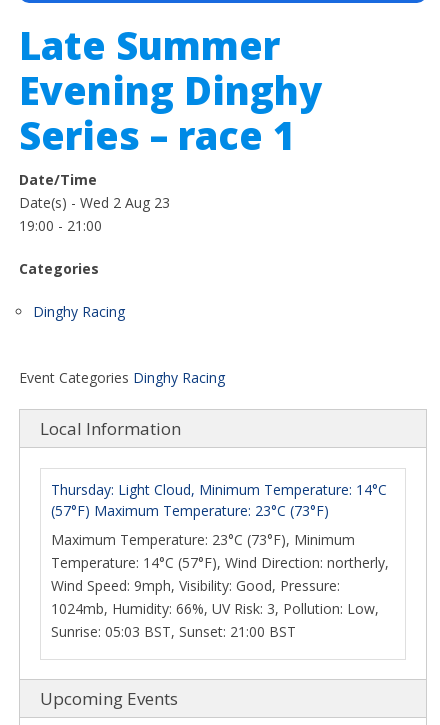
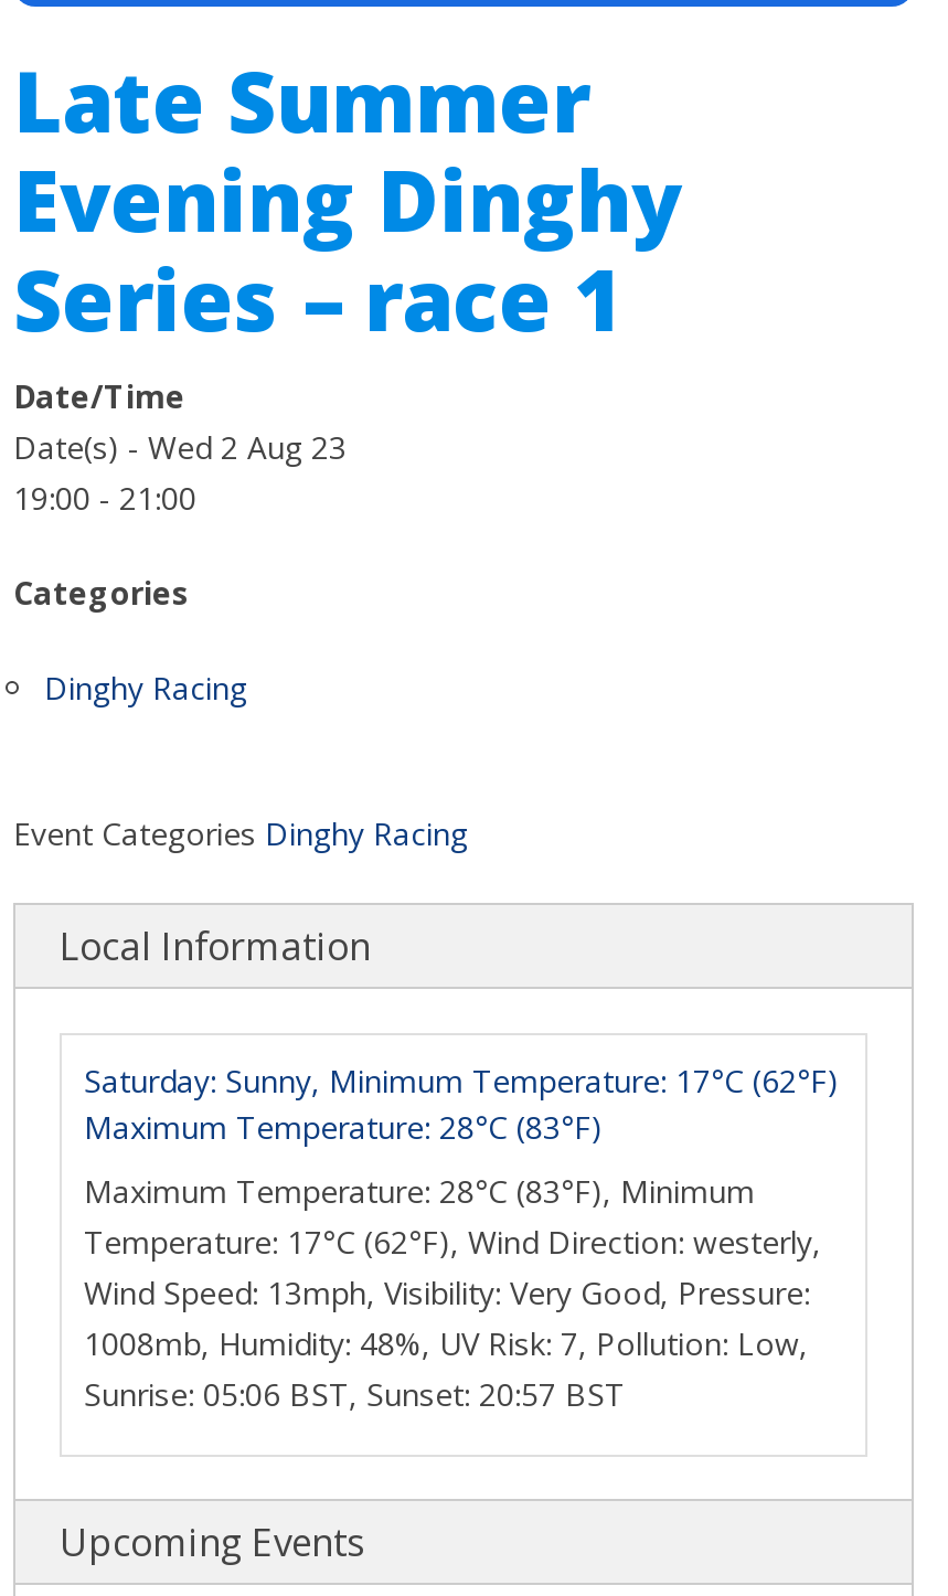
- Thursday: Light Cloud, Minimum Temperature: 14°C
- (57°F) Maximum Temperature: 23°C (73°F)
+ Saturday: Sunny, Minimum Temperature: 17°C (62°F)
+ Maximum Temperature: 28°C (83°F)

- Maximum Temperature: 23°C (73°F), Minimum
- Temperature: 14°C (57°F), Wind Direction: northerly,
- Wind Speed: 9mph, Visibility: Good, Pressure:
- 1024mb, Humidity: 66%, UV Risk: 3, Pollution: Low,
- Sunrise: 05:03 BST, Sunset: 21:00 BST
+ Maximum Temperature: 28°C (83°F), Minimum
+ Temperature: 17°C (62°F), Wind Direction: westerly,
+ Wind Speed: 13mph, Visibility: Very Good, Pressure:
+ 1008mb, Humidity: 48%, UV Risk: 7, Pollution: Low,
+ Sunrise: 05:06 BST, Sunset: 20:57 BST
